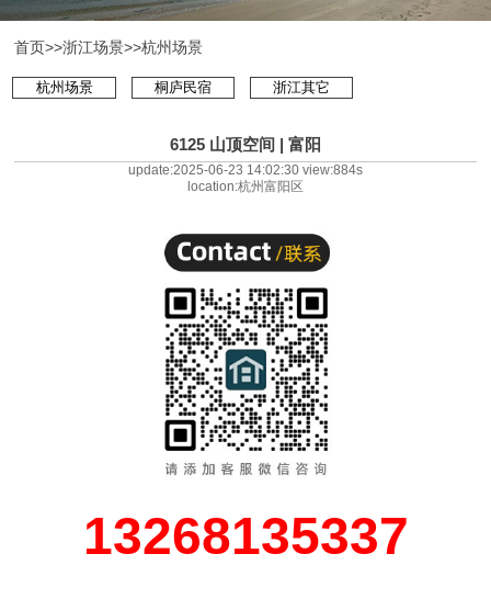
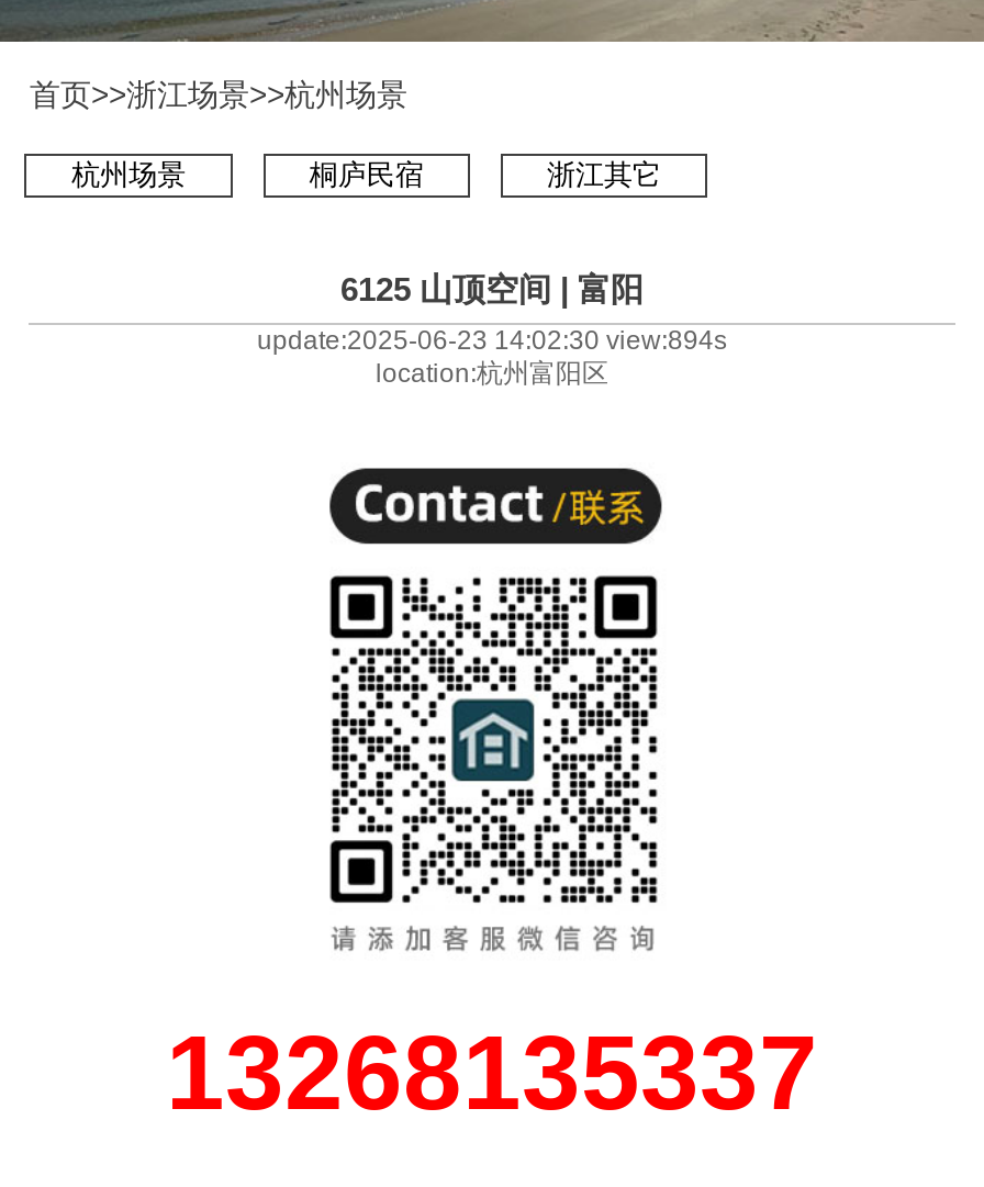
- update:2025-06-23 14:02:30 view:884s
+ update:2025-06-23 14:02:30 view:894s
